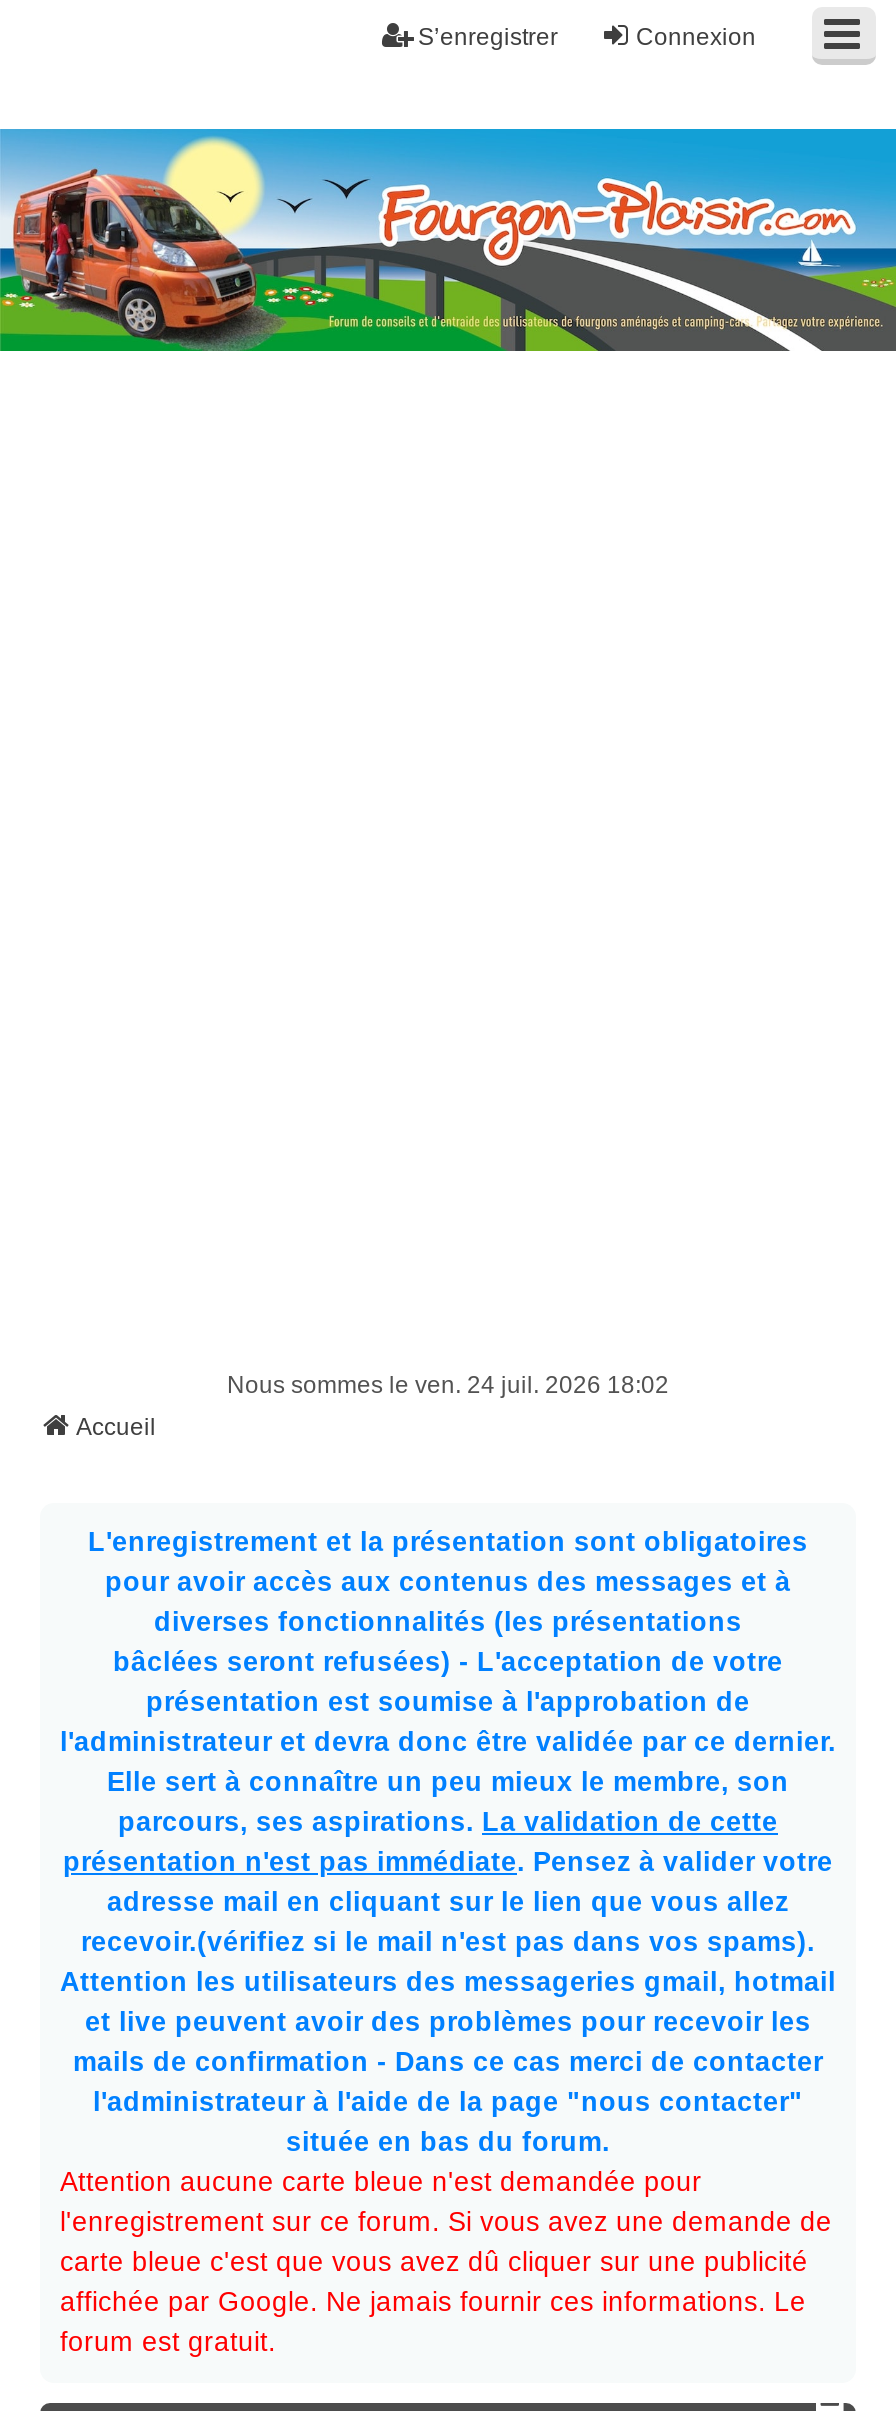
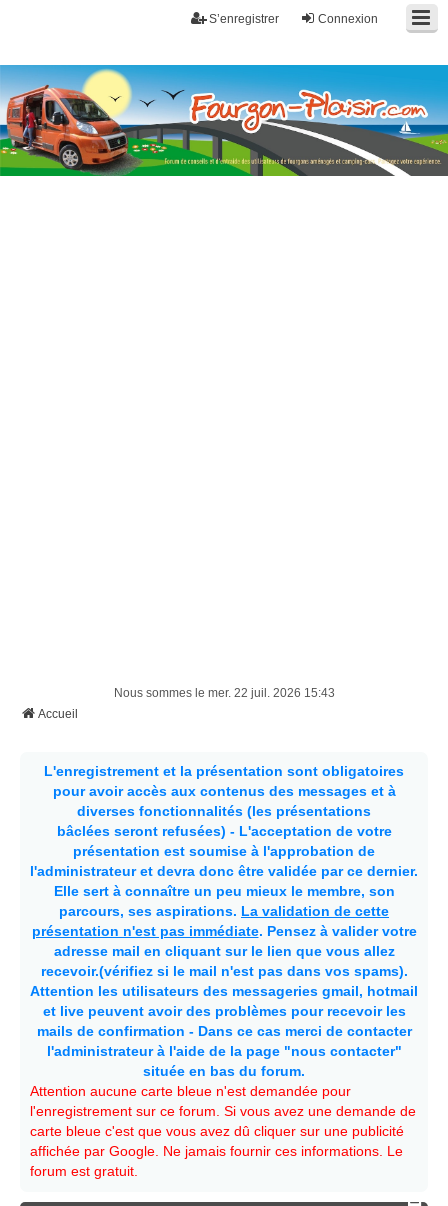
- Nous sommes le ven. 24 juil. 2026 18:02
+ Nous sommes le mer. 22 juil. 2026 15:43
